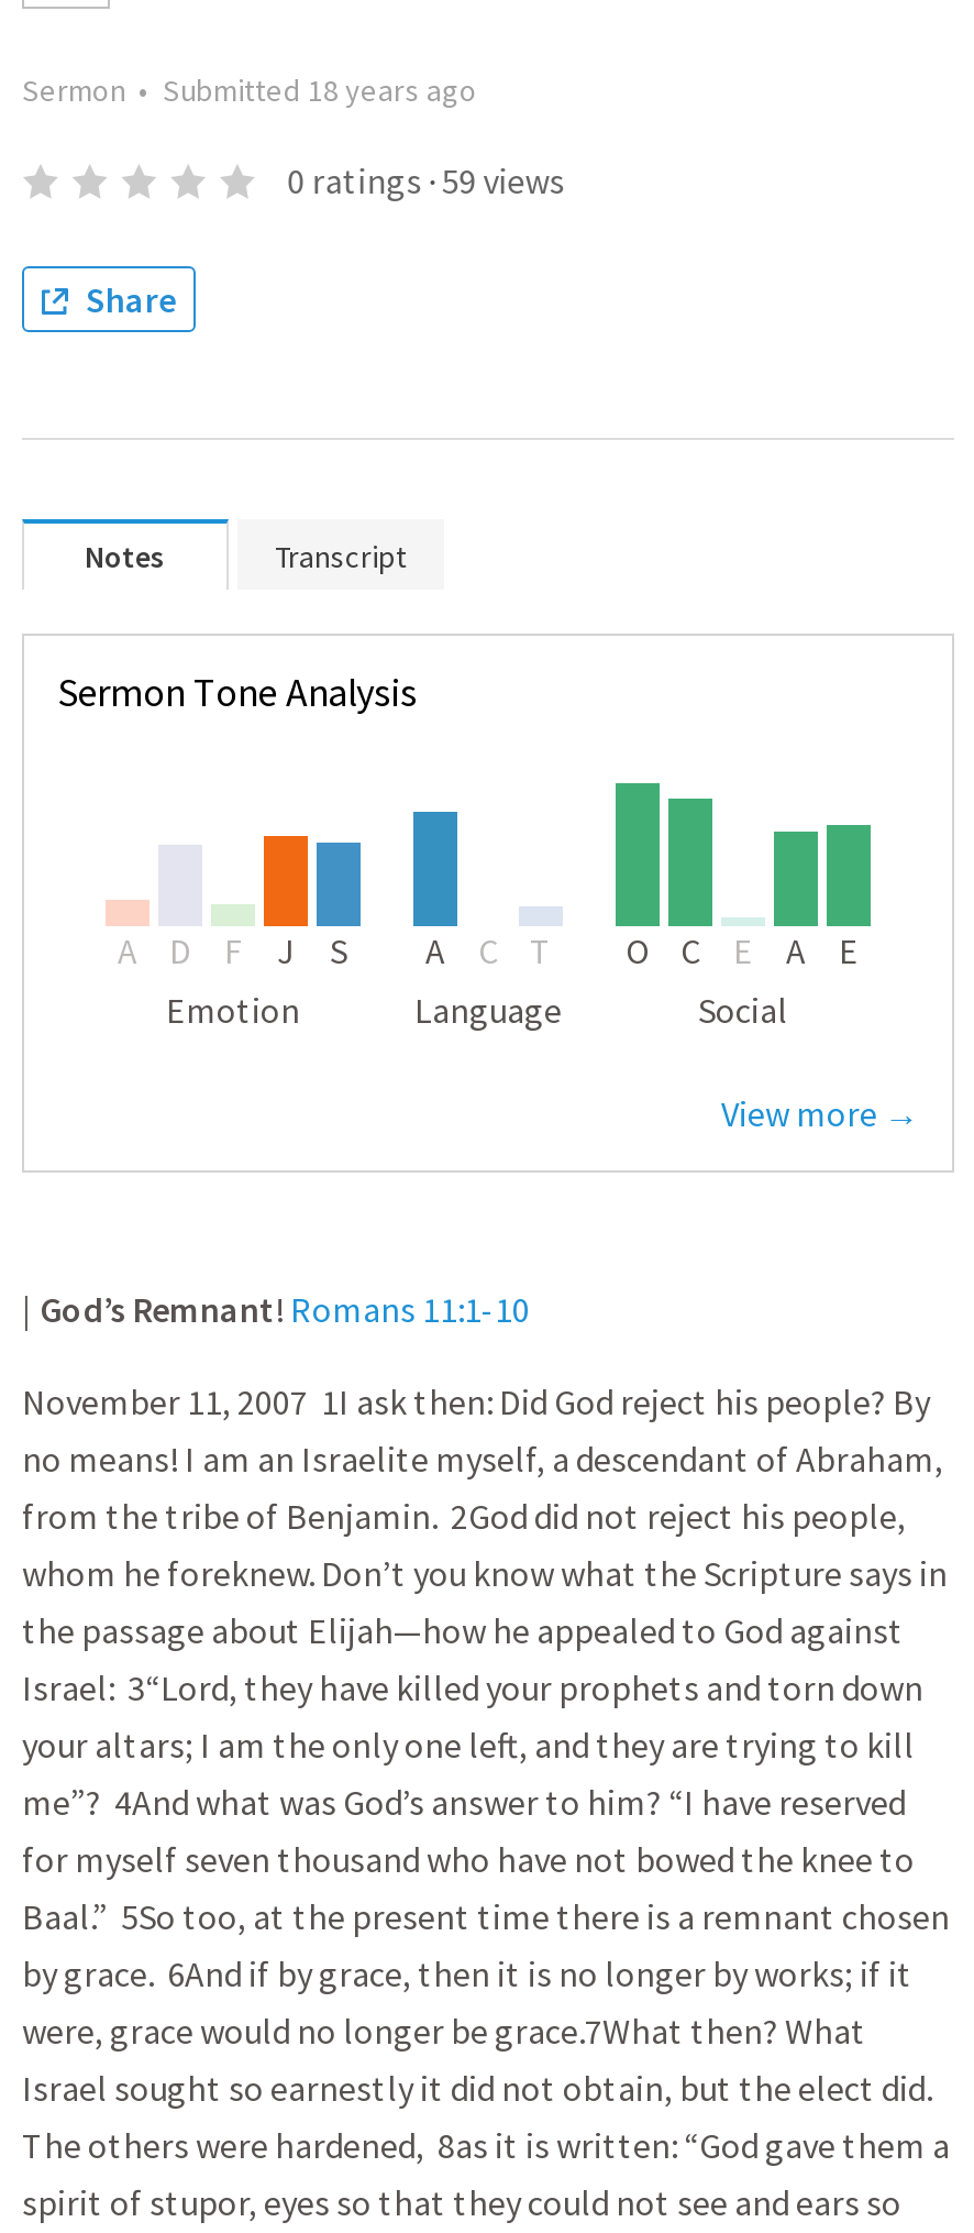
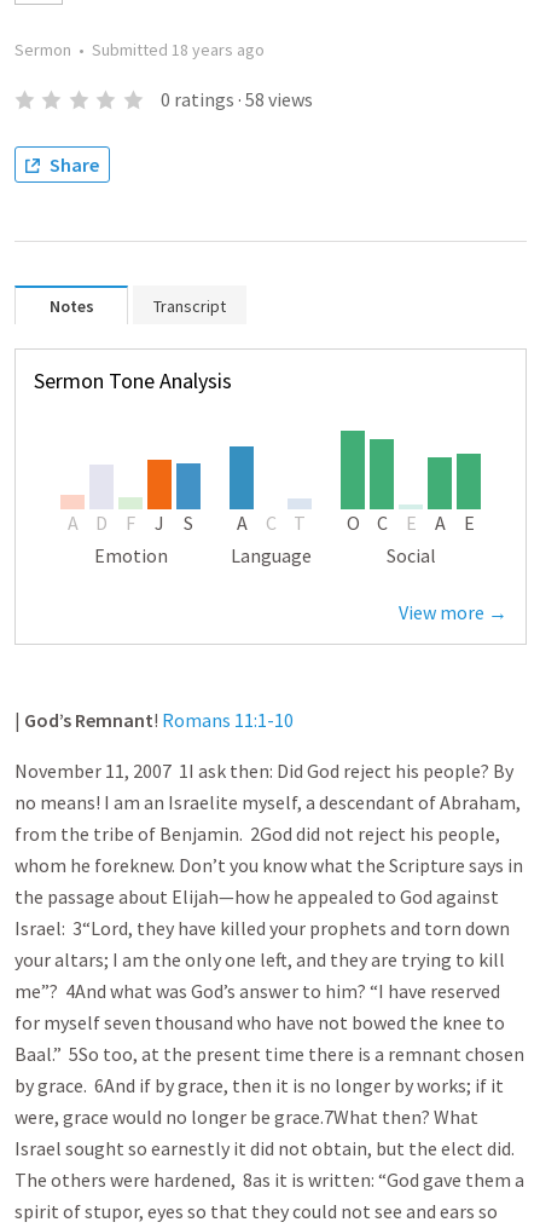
- 0 ratings · 59 views
+ 0 ratings · 58 views
